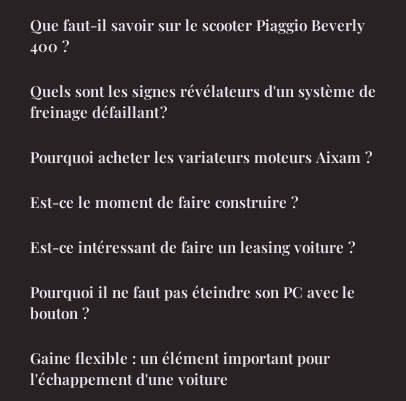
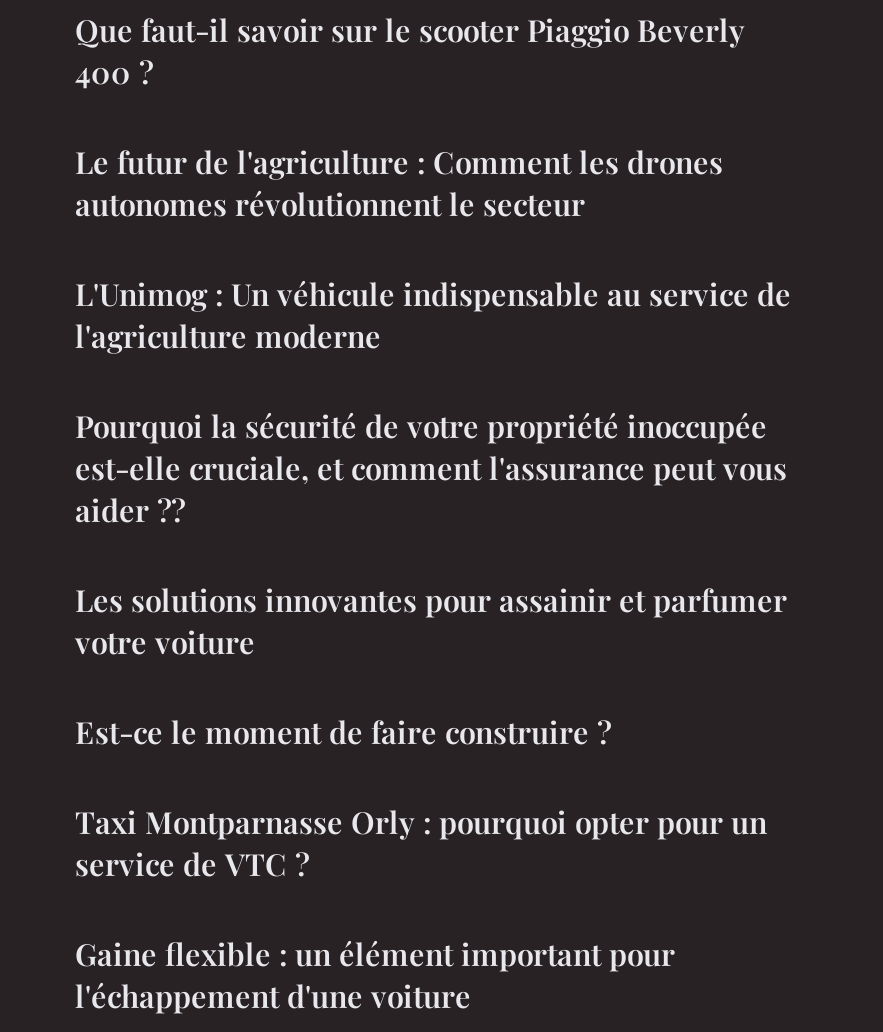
- Quels sont les signes révélateurs d'un système de
- freinage défaillant ?
- Pourquoi acheter les variateurs moteurs Aixam ?
+ Le futur de l'agriculture : Comment les drones
+ autonomes révolutionnent le secteur
+ L'Unimog : Un véhicule indispensable au service de
+ l'agriculture moderne
+ Pourquoi la sécurité de votre propriété inoccupée
+ est-elle cruciale, et comment l'assurance peut vous
+ aider ??
+ Les solutions innovantes pour assainir et parfumer
+ votre voiture

moved down: Est-ce le moment de faire construire ?

- Est-ce intéressant de faire un leasing voiture ?
- Pourquoi il ne faut pas éteindre son PC avec le
- bouton ?
+ Taxi Montparnasse Orly : pourquoi opter pour un
+ service de VTC ?
